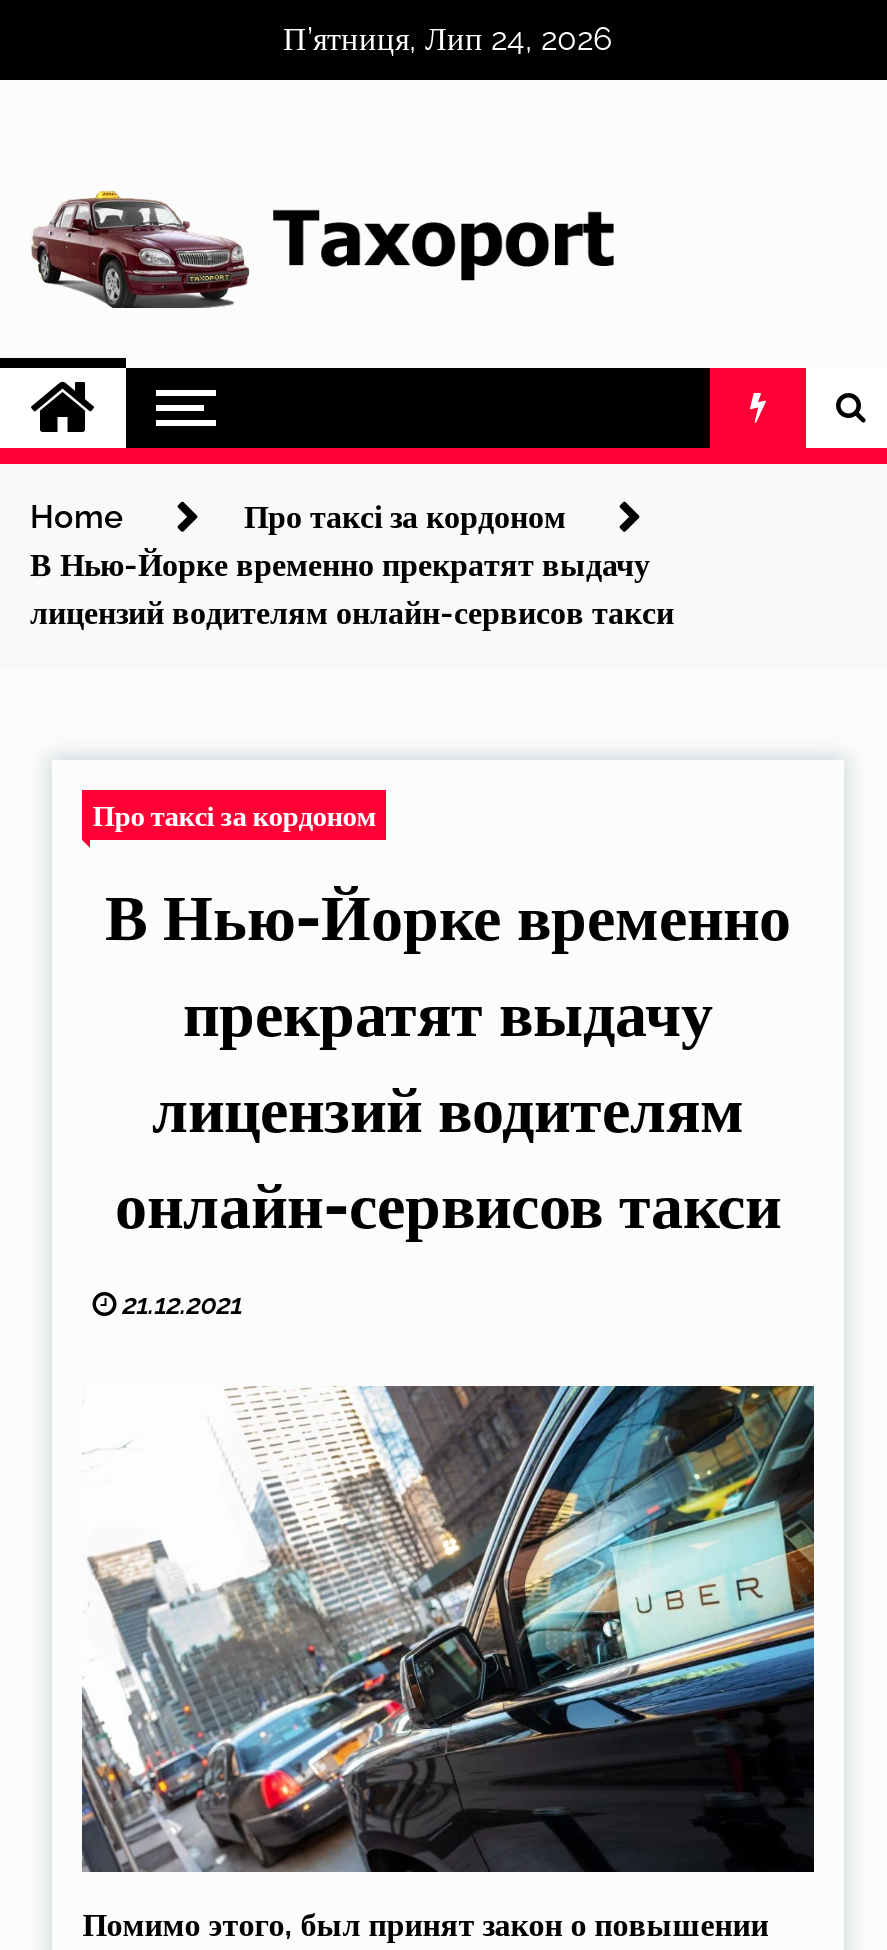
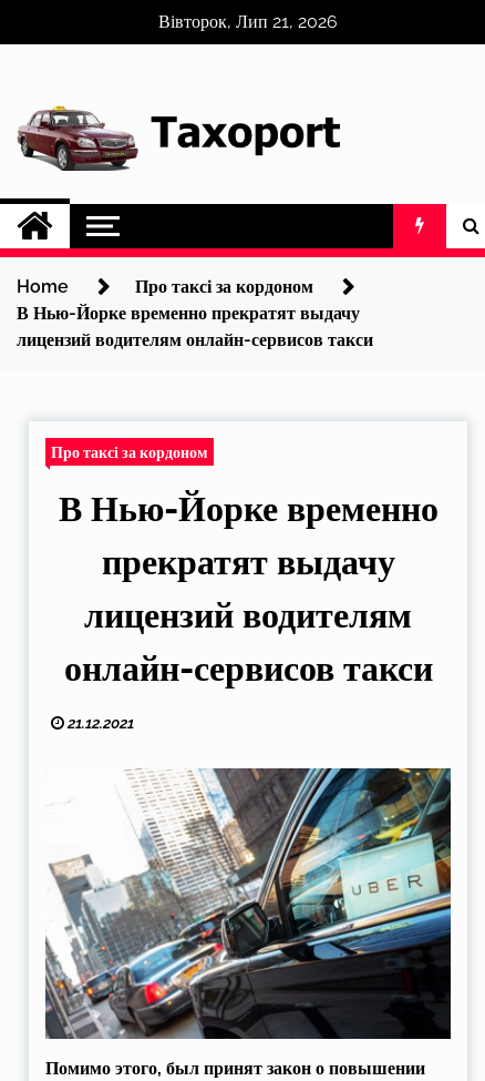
- П’ятниця, Лип 24, 2026
+ Вівторок, Лип 21, 2026
